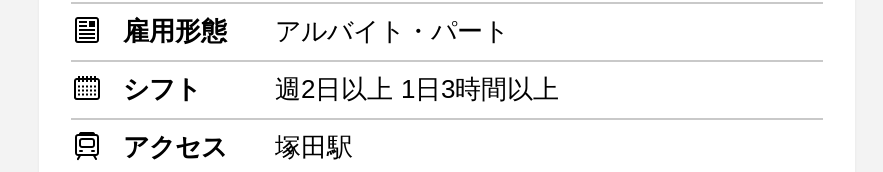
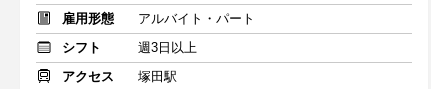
- 週2日以上 1日3時間以上
+ 週3日以上
